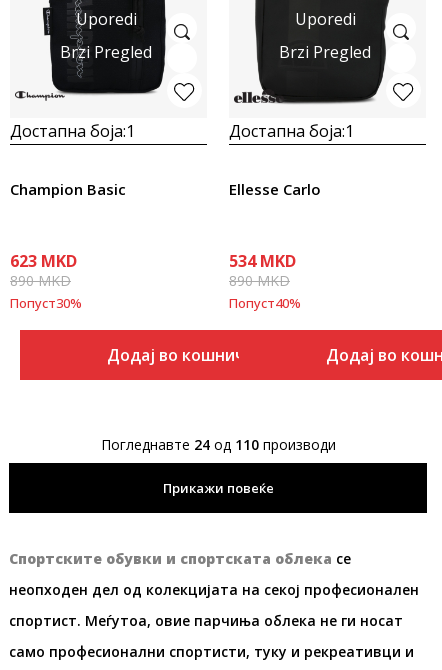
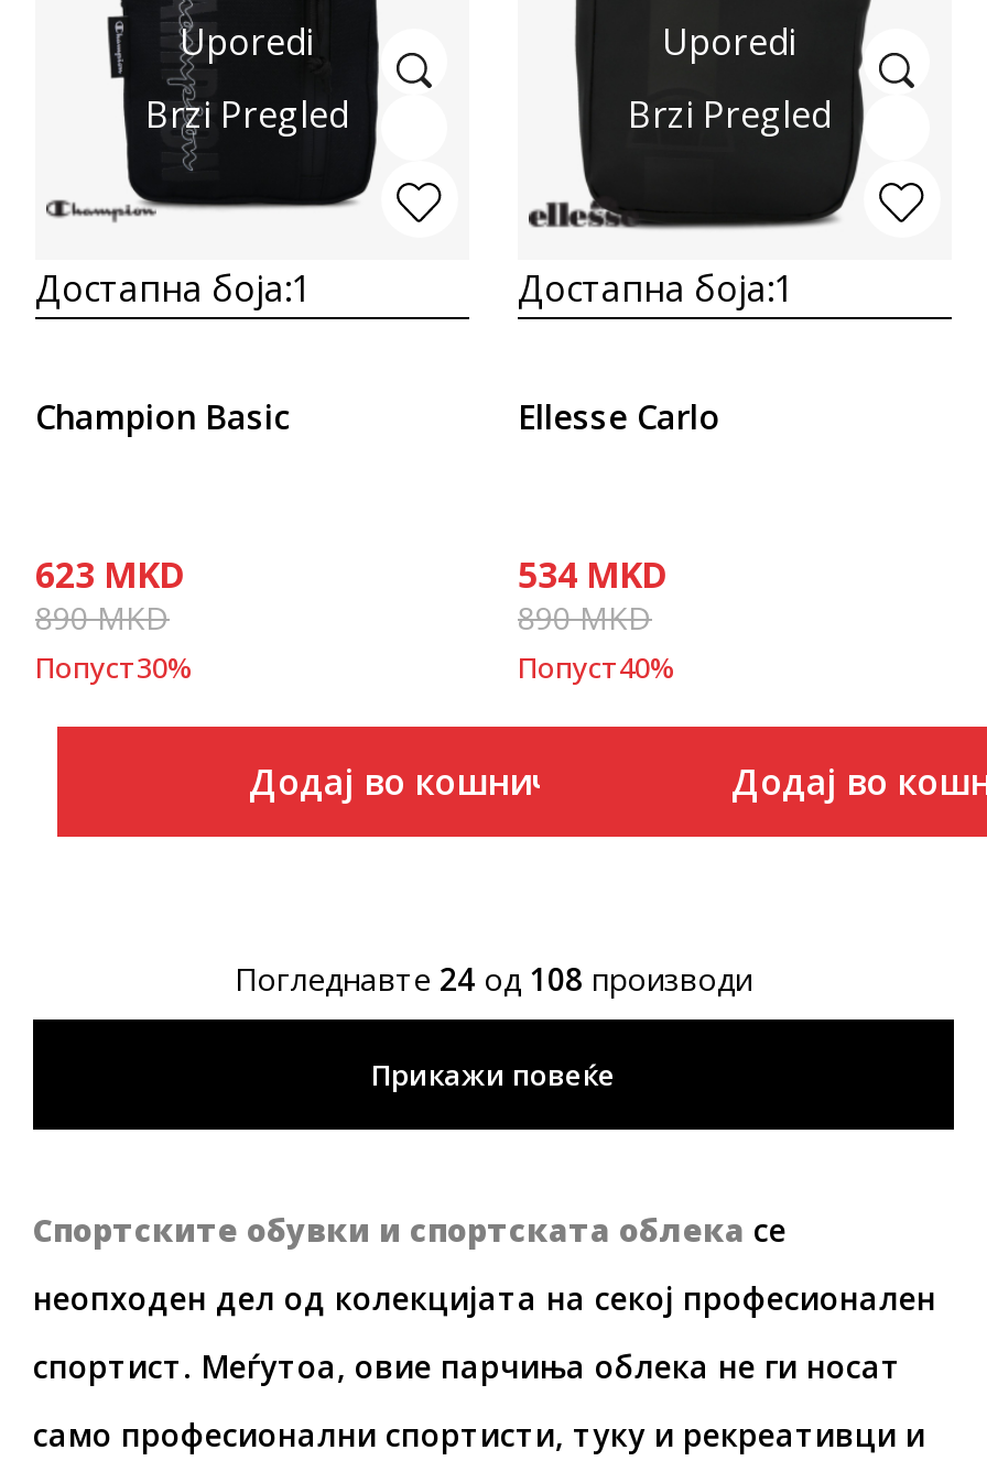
- Погледнавте 24 од 110 производи
+ Погледнавте 24 од 108 производи
